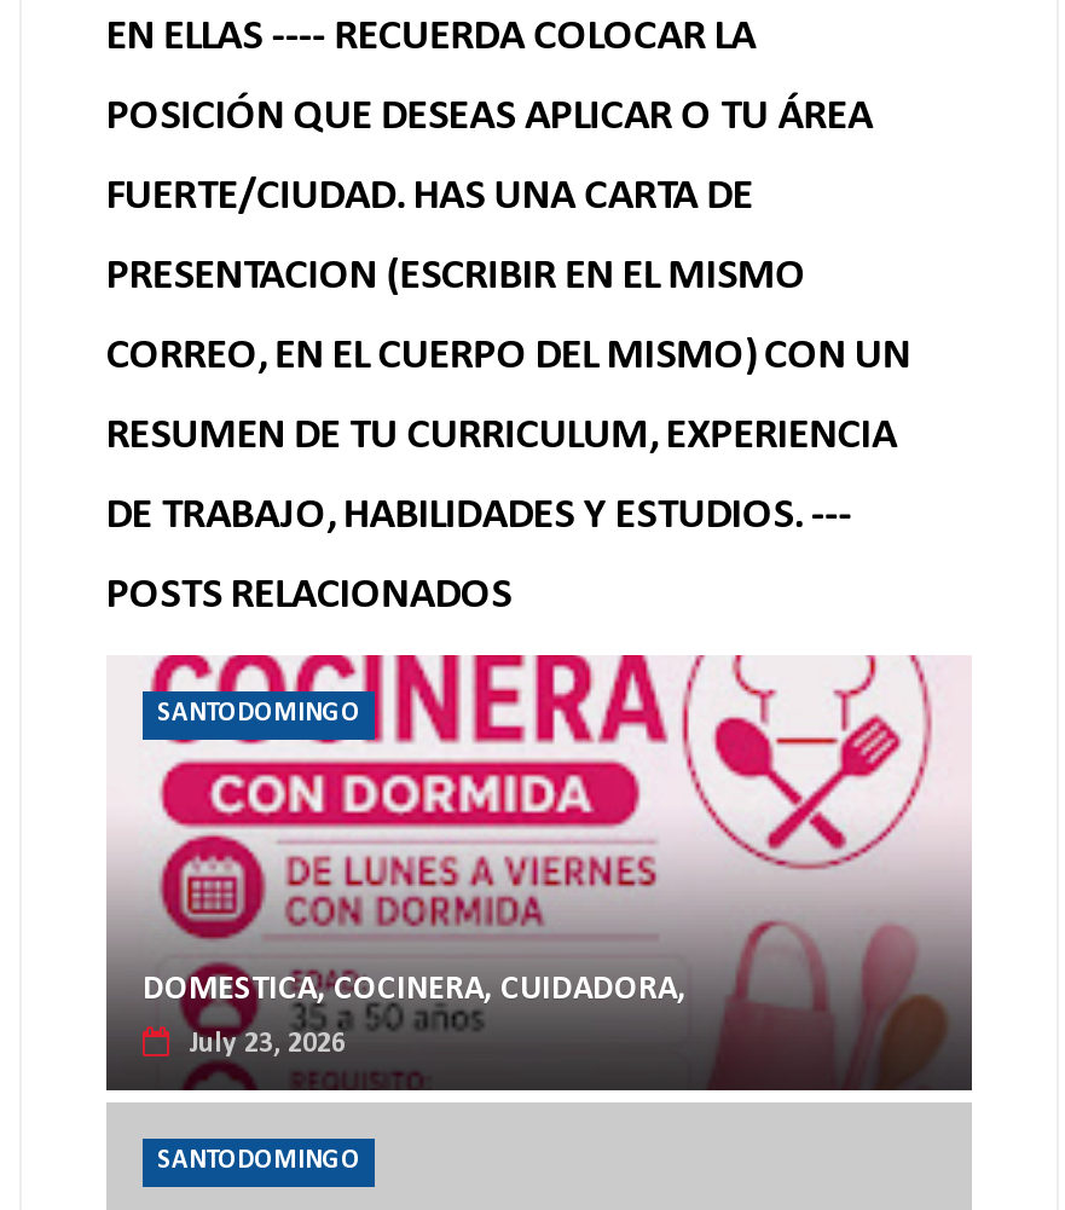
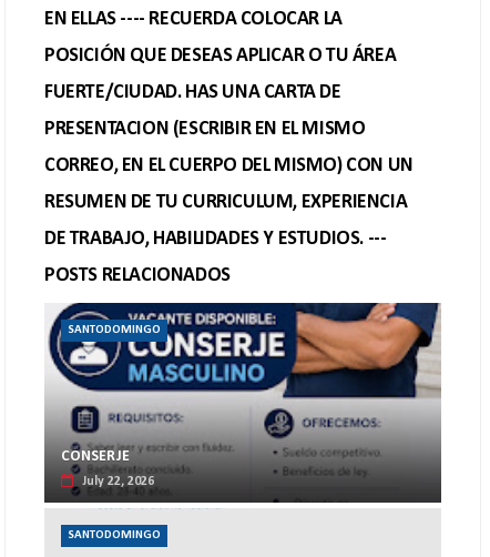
- [image]
- DOMESTICA, COCINERA, CUIDADORA,
+ [image]
+ CONSERJE

- July 23, 2026
+ July 22, 2026
